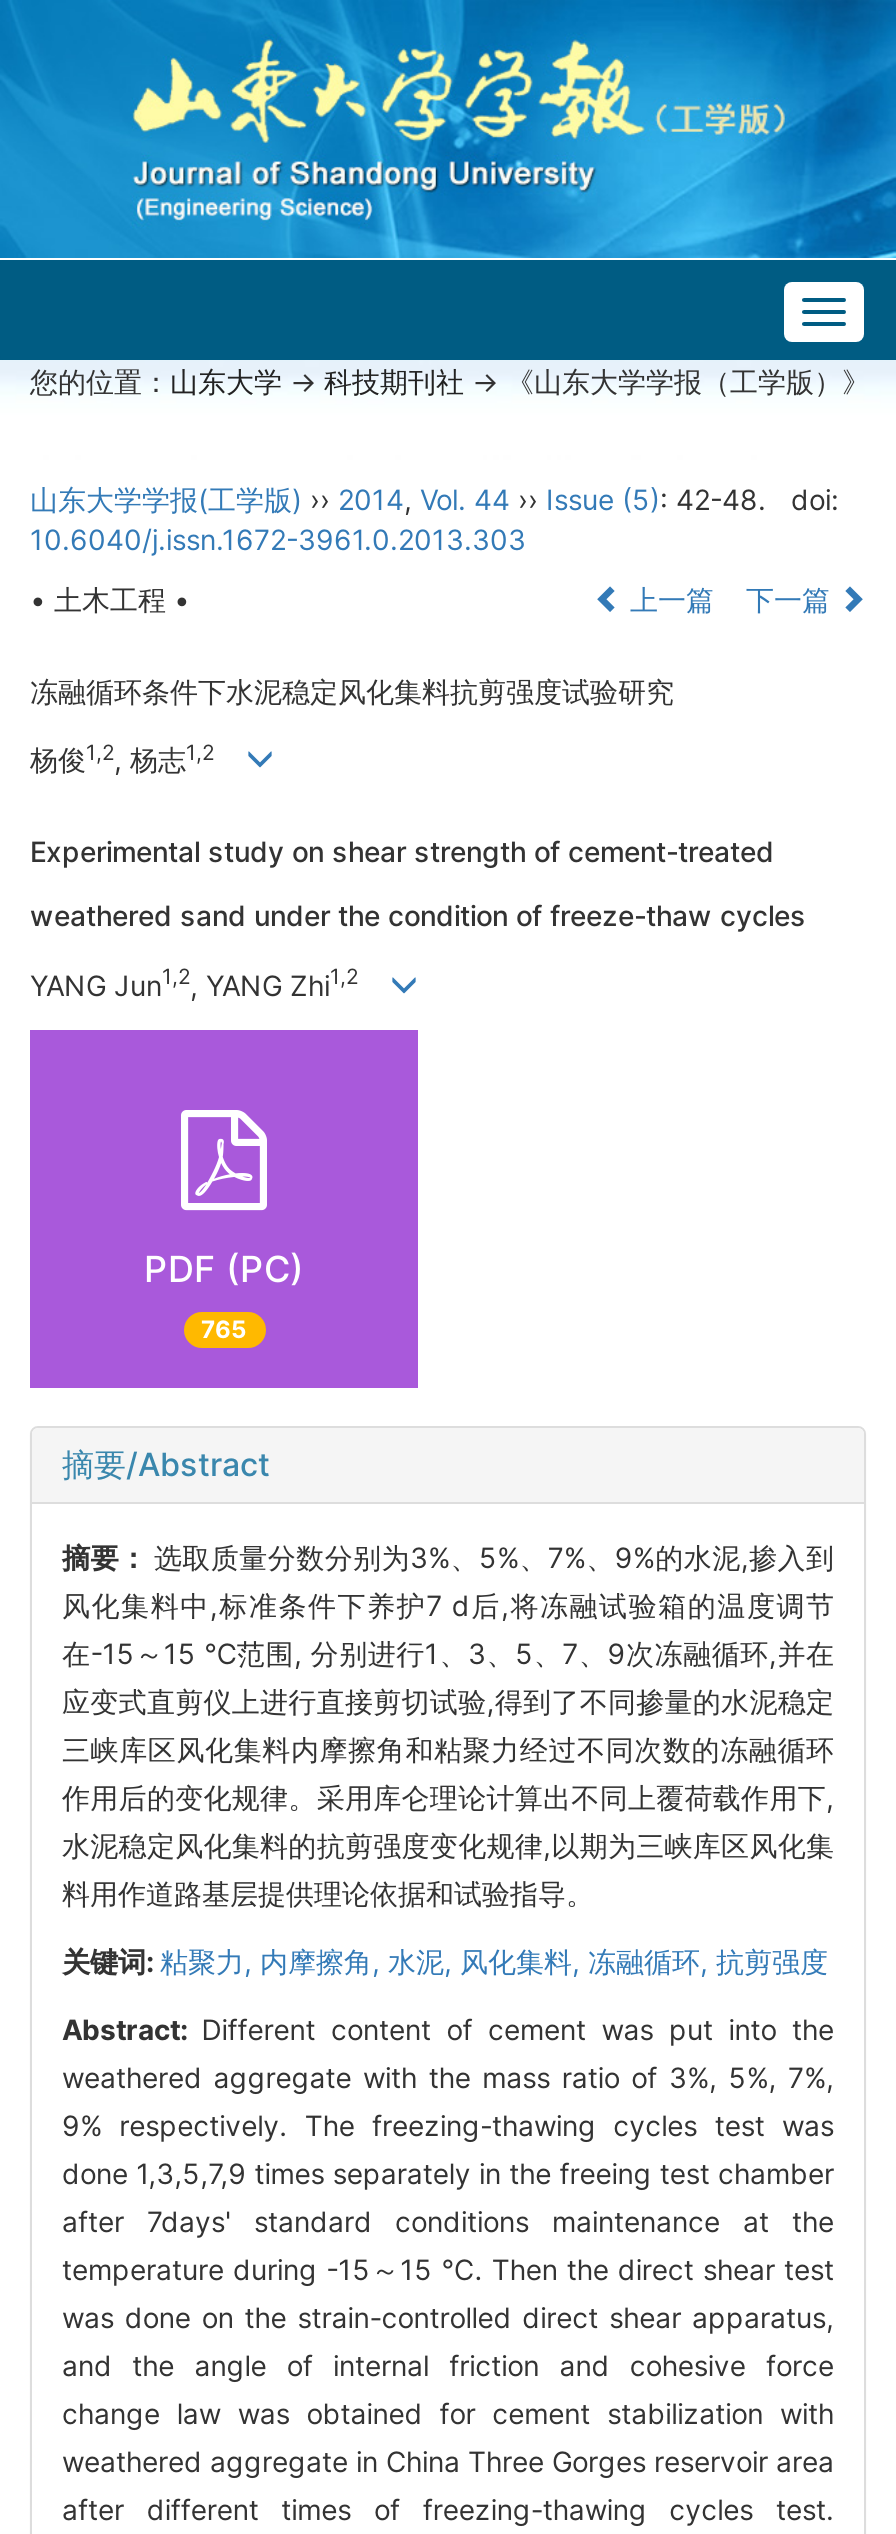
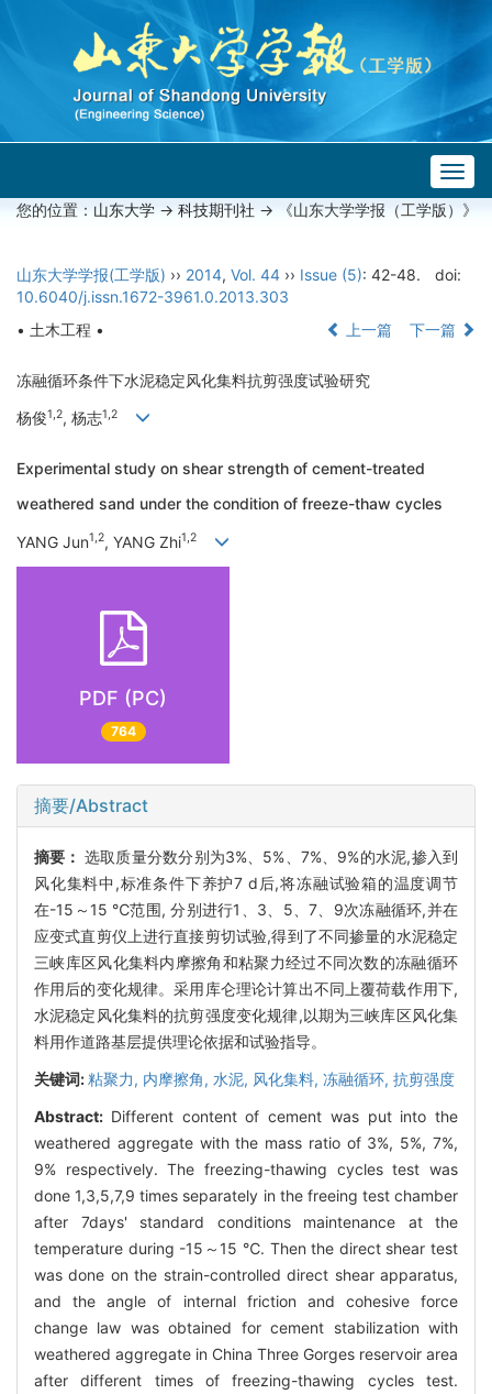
- 765
+ 764
